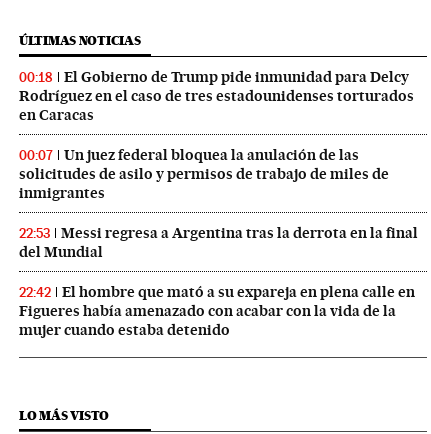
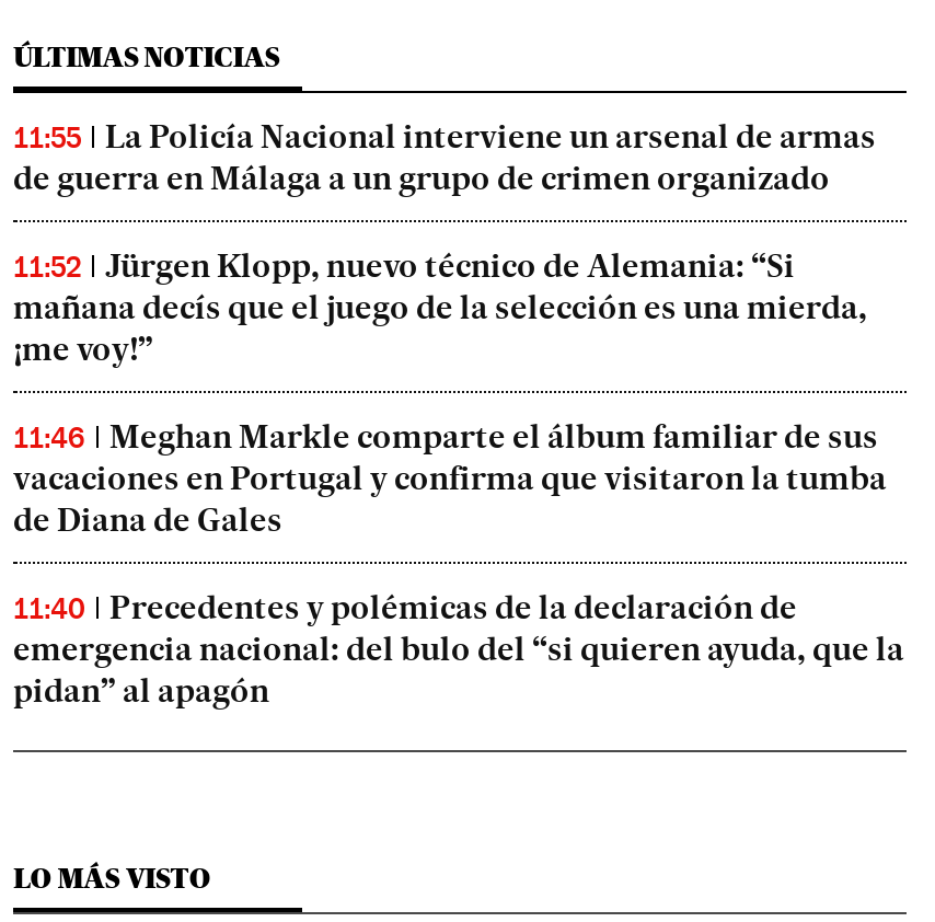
- 00:18
- El Gobierno de Trump pide inmunidad para Delcy
- Rodríguez en el caso de tres estadounidenses torturados
- en Caracas
+ 11:55
+ La Policía Nacional interviene un arsenal de armas
+ de guerra en Málaga a un grupo de crimen organizado

- 00:07
- Un juez federal bloquea la anulación de las
- solicitudes de asilo y permisos de trabajo de miles de
- inmigrantes
+ 11:52
+ Jürgen Klopp, nuevo técnico de Alemania: “Si
+ mañana decís que el juego de la selección es una mierda,
+ ¡me voy!”

- 22:53
- Messi regresa a Argentina tras la derrota en la final
- del Mundial
+ 11:46
+ Meghan Markle comparte el álbum familiar de sus
+ vacaciones en Portugal y confirma que visitaron la tumba
+ de Diana de Gales

- 22:42
- El hombre que mató a su expareja en plena calle en
- Figueres había amenazado con acabar con la vida de la
- mujer cuando estaba detenido
+ 11:40
+ Precedentes y polémicas de la declaración de
+ emergencia nacional: del bulo del “si quieren ayuda, que la
+ pidan” al apagón
